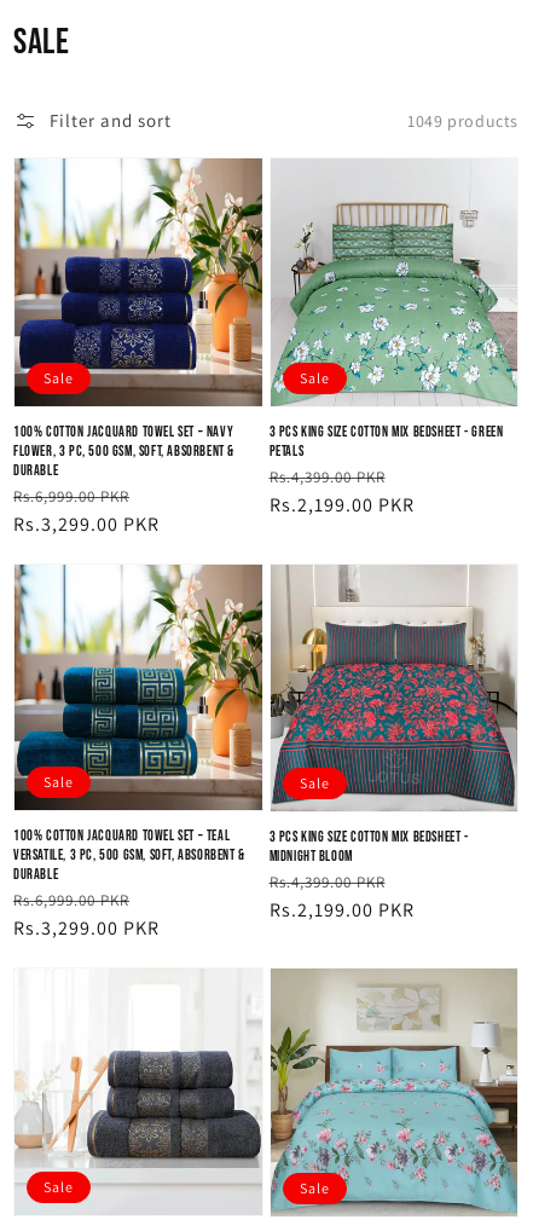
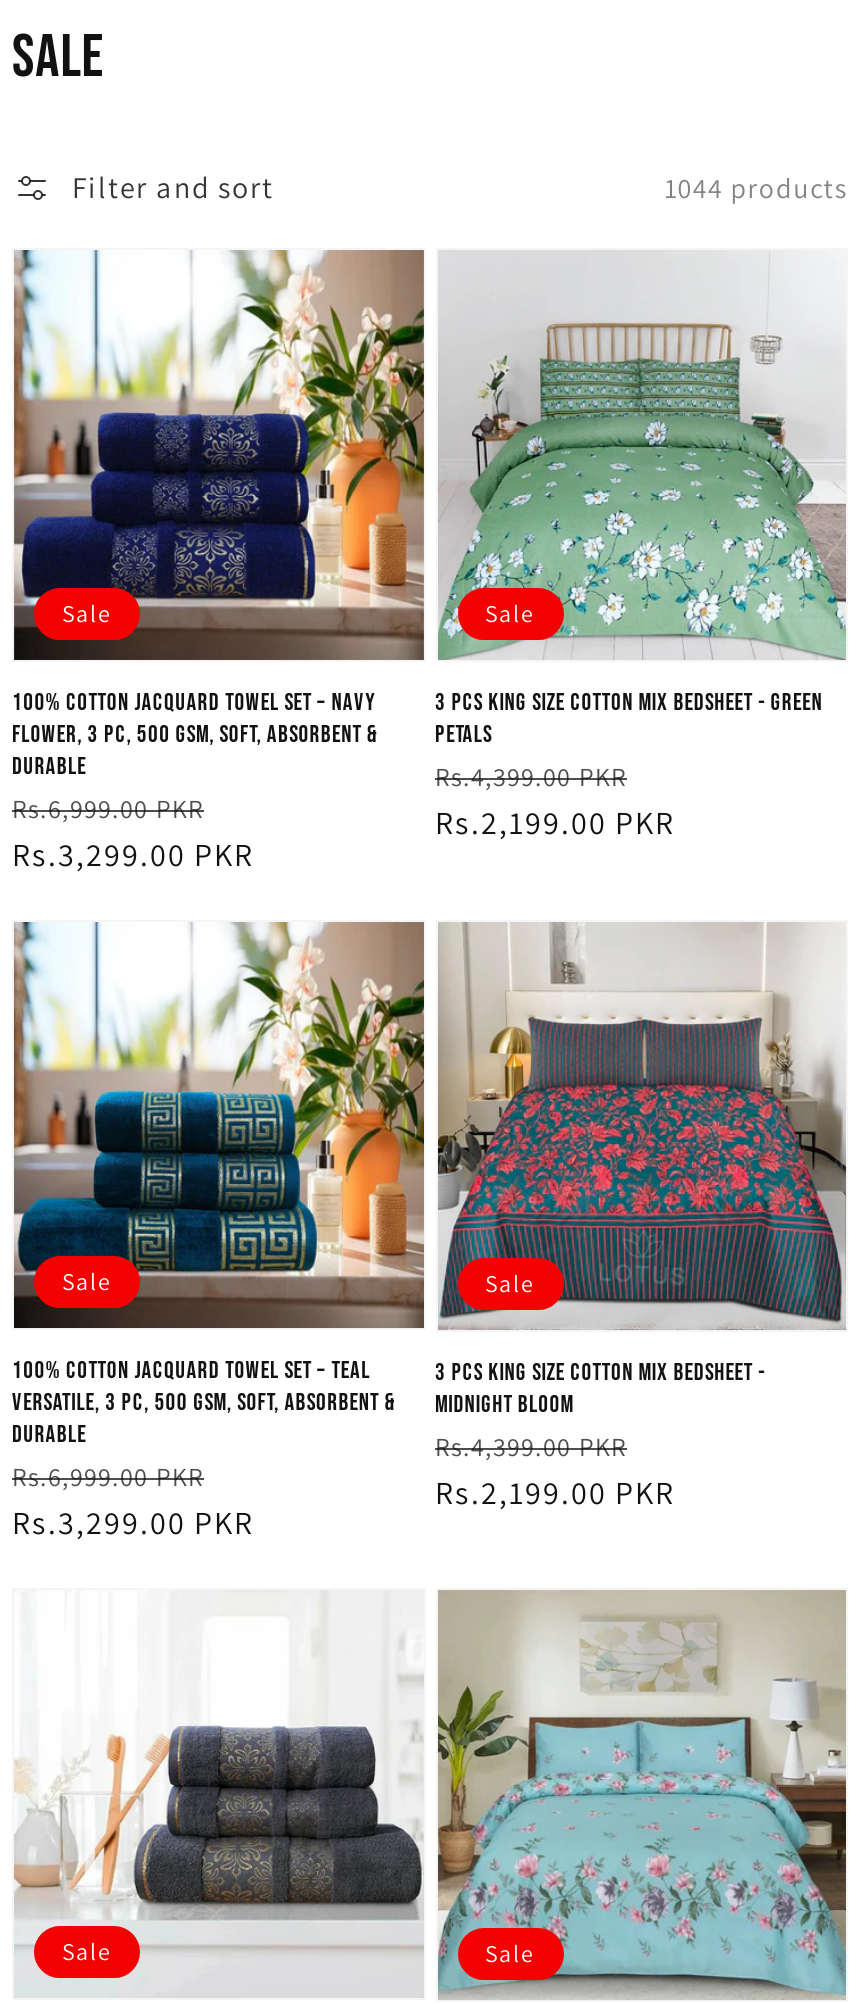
- 1049 products
+ 1044 products
